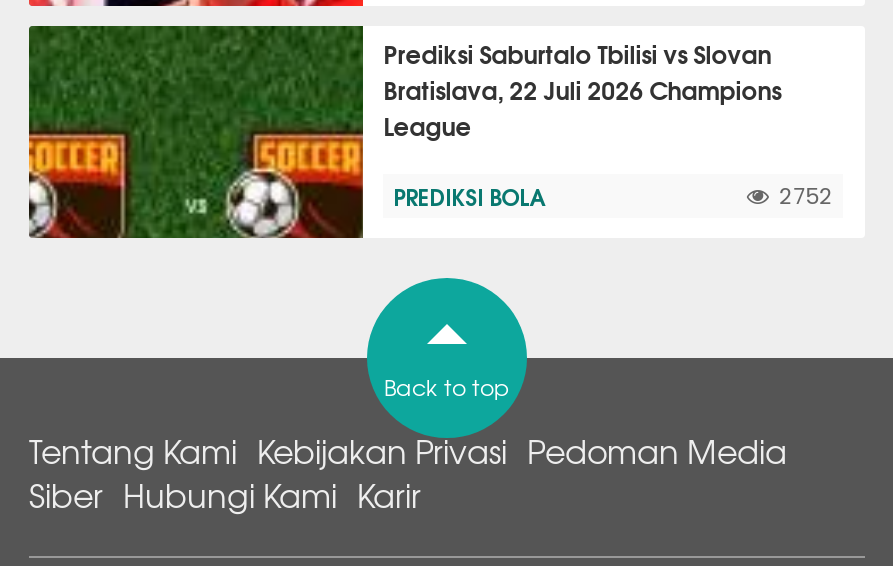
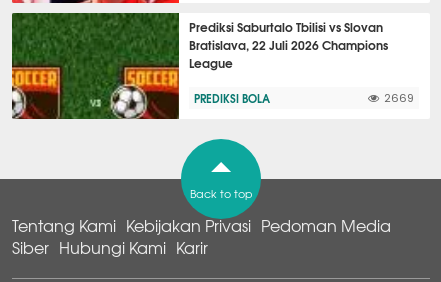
- 2752
+ 2669
